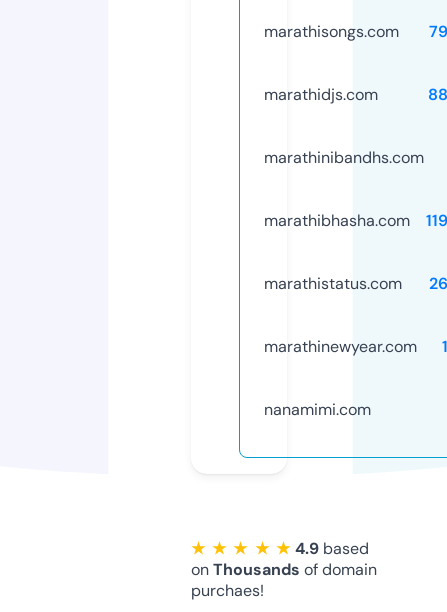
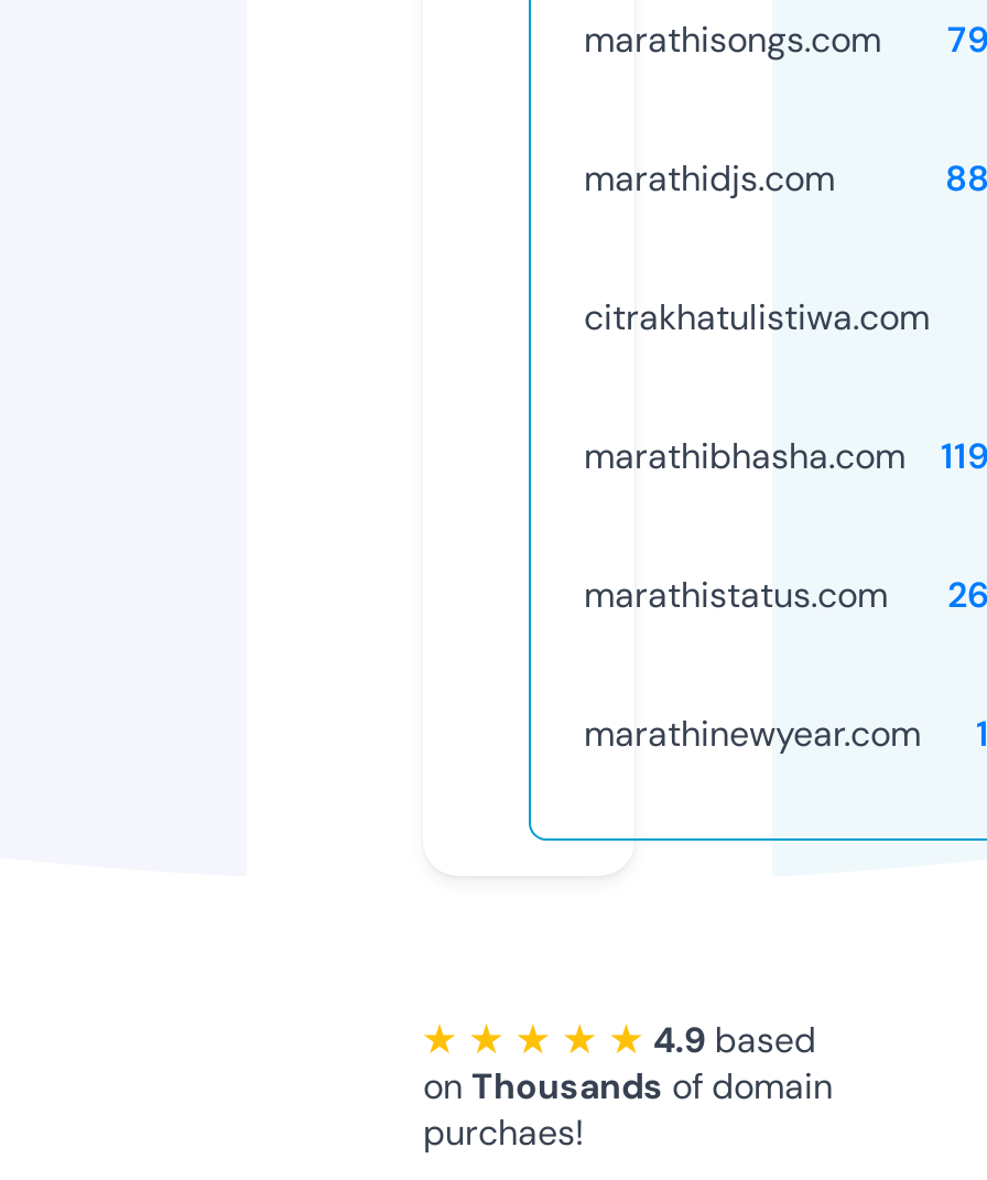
- marathinibandhs.com
+ citrakhatulistiwa.com

- nanamimi.com
